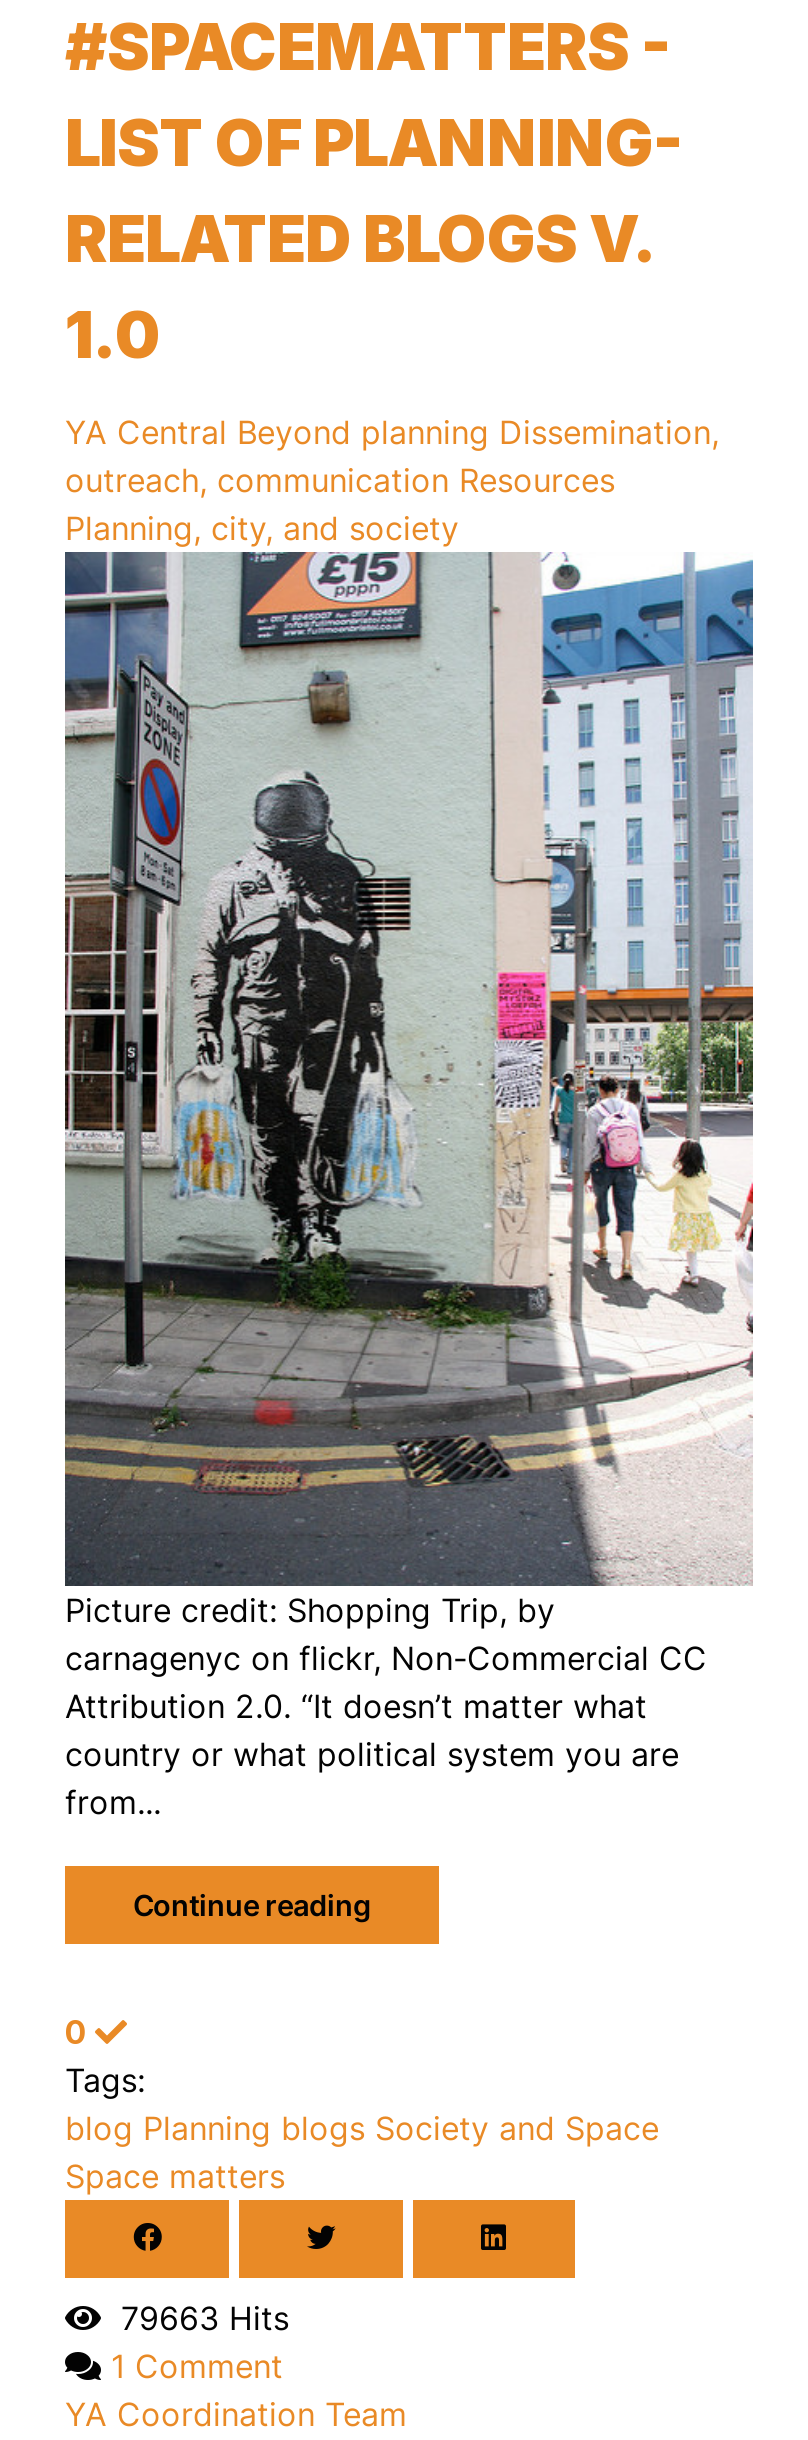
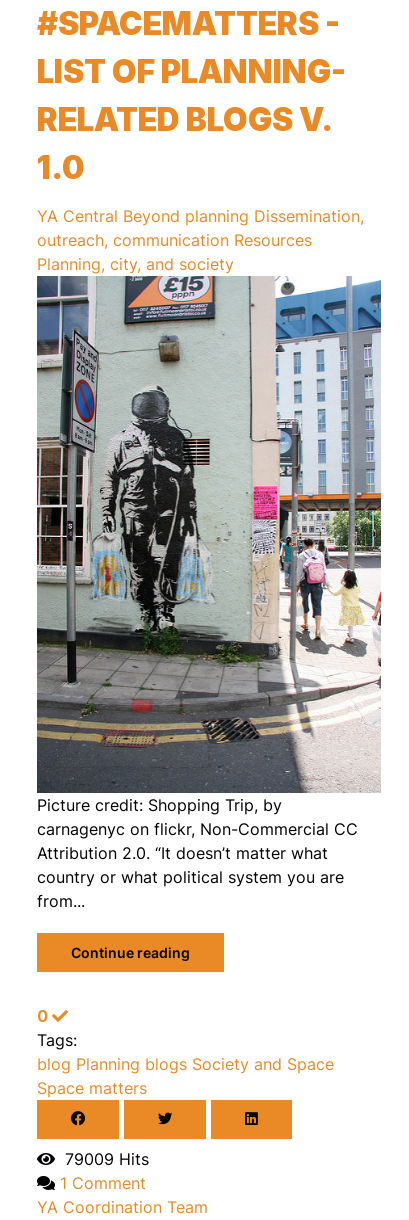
- 79663 Hits
+ 79009 Hits
